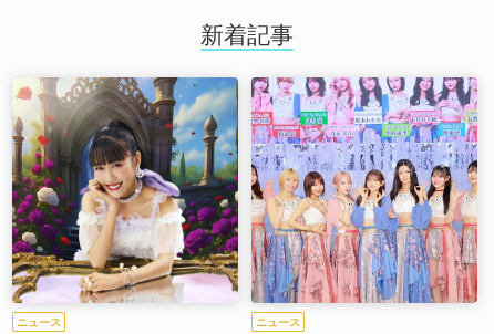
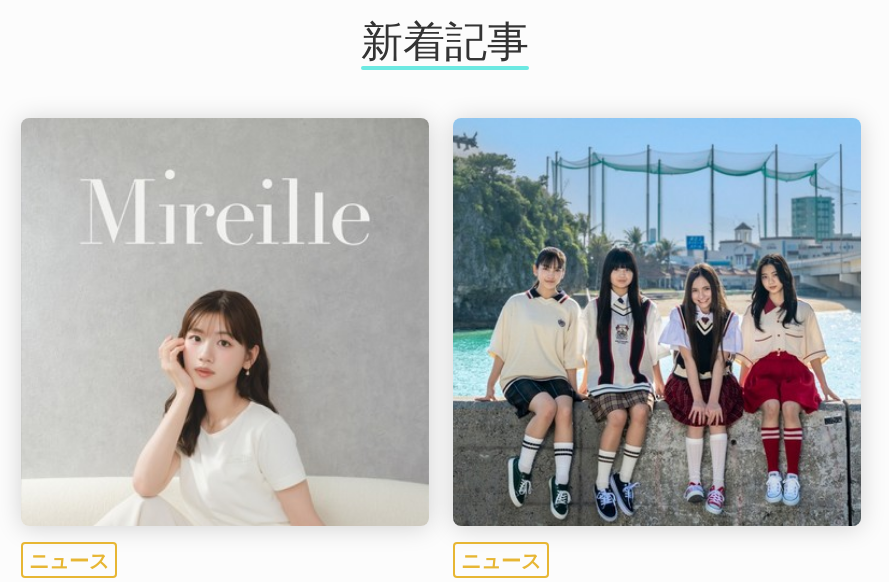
- [image]
+ [image]

- [image]
+ [image]
